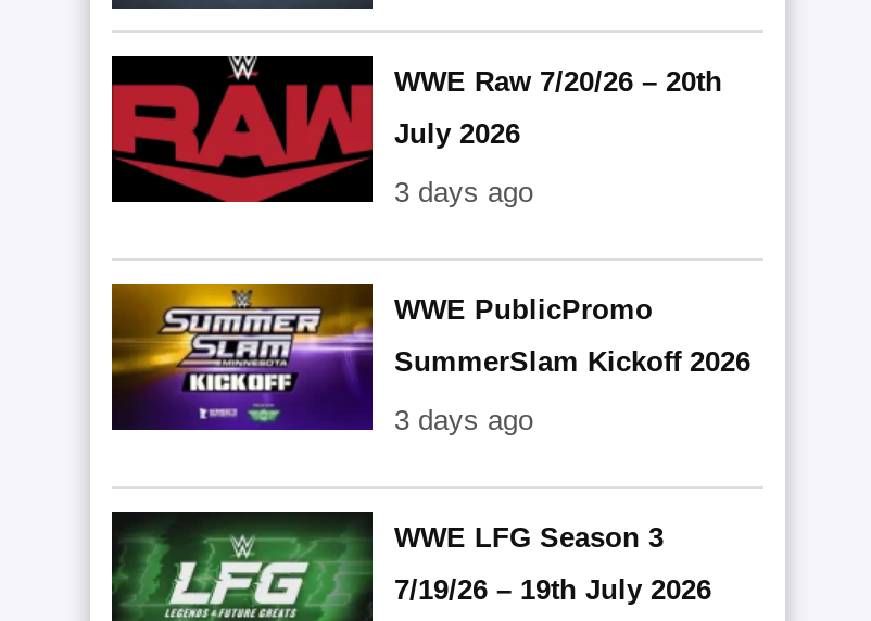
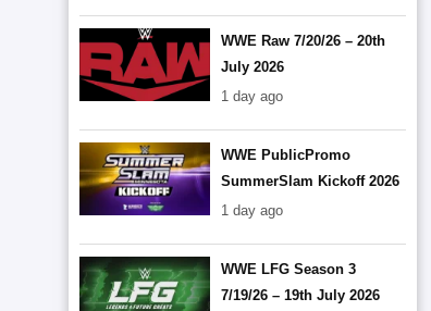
- 3 days ago
+ 1 day ago

- 3 days ago
+ 1 day ago
